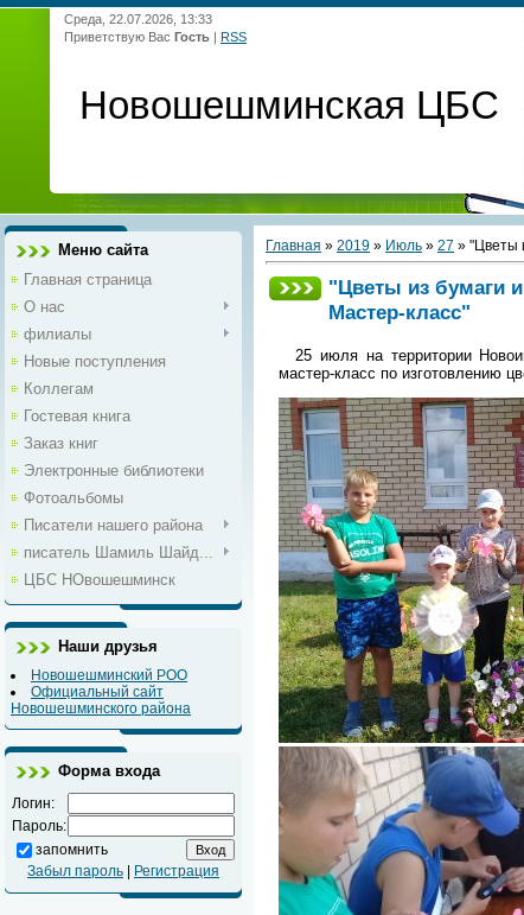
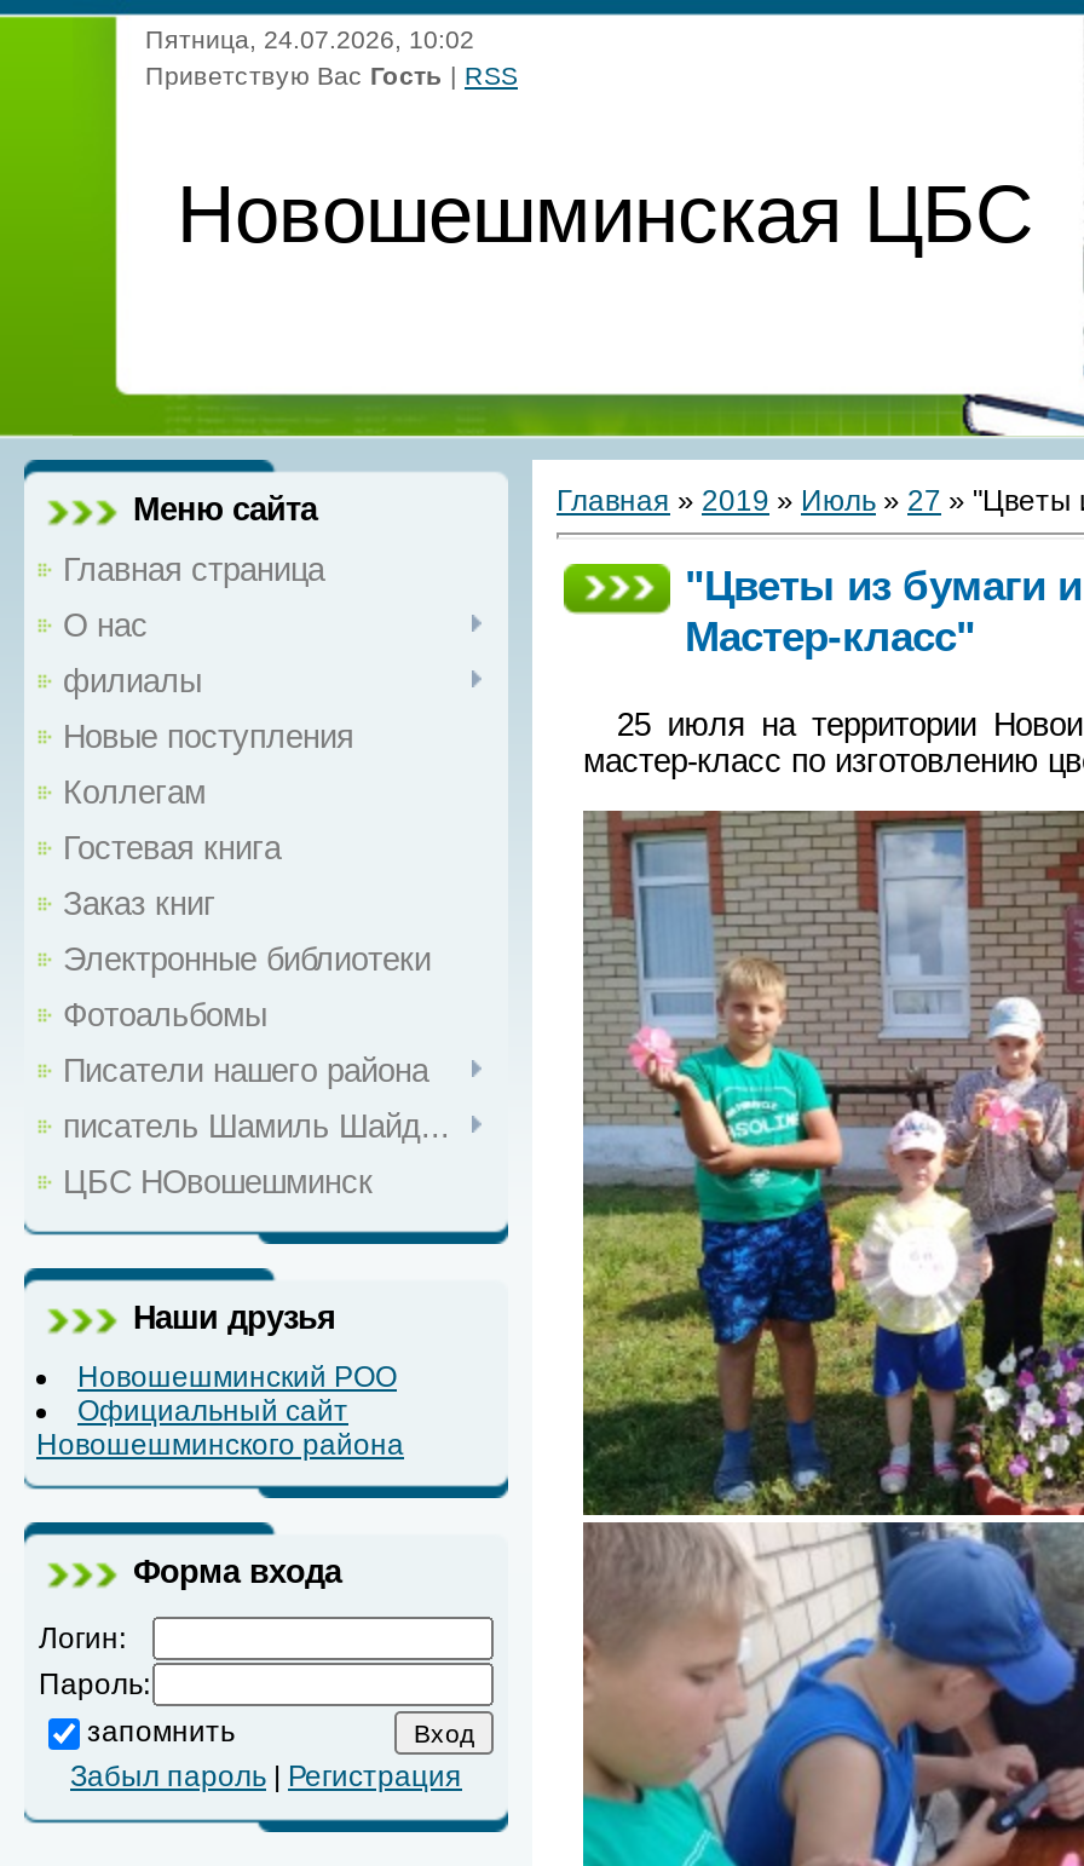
- Среда, 22.07.2026, 13:33
+ Пятница, 24.07.2026, 10:02
